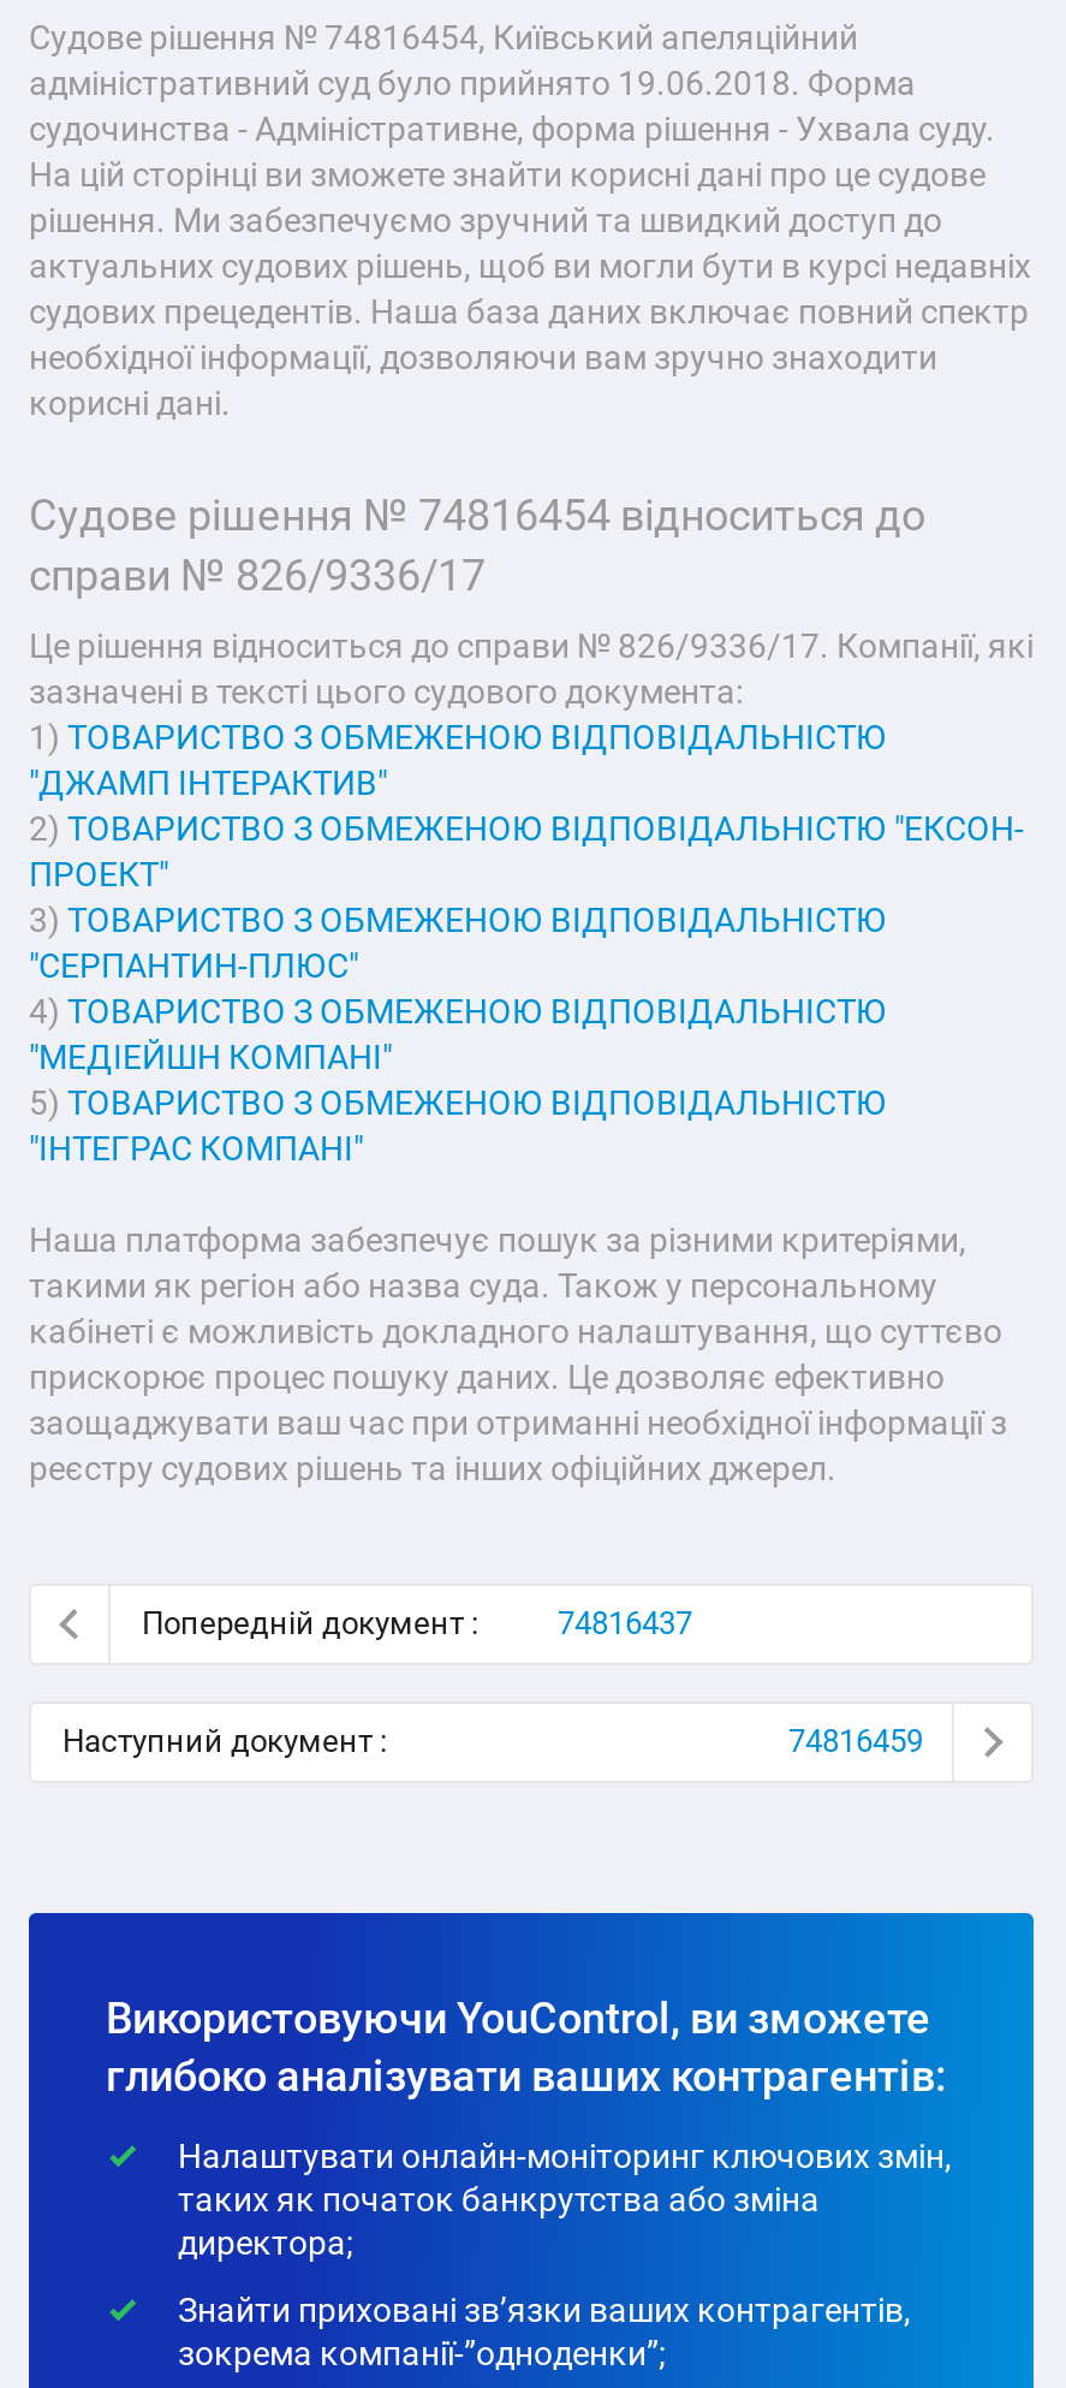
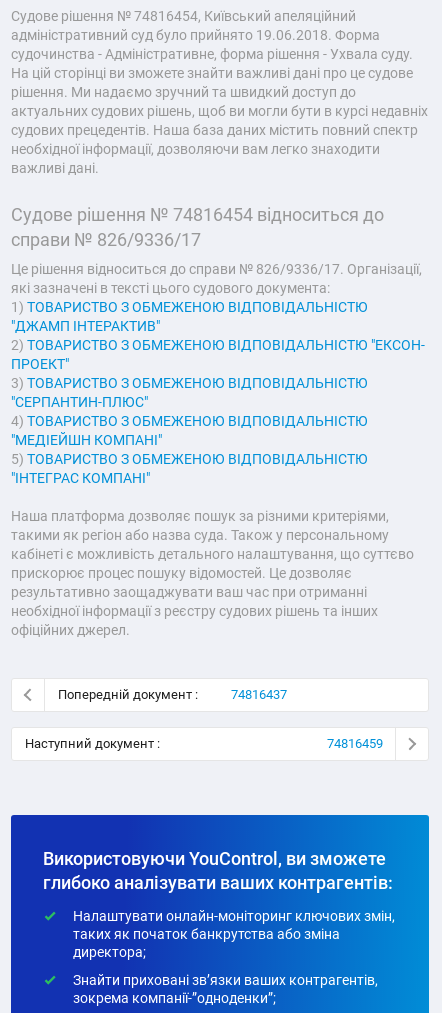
- На цій сторінці ви зможете знайти корисні дані про це судове
+ На цій сторінці ви зможете знайти важливі дані про це судове

- рішення. Ми забезпечуємо зручний та швидкий доступ до
+ рішення. Ми надаємо зручний та швидкий доступ до

- судових прецедентів. Наша база даних включає повний спектр
+ судових прецедентів. Наша база даних містить повний спектр

- необхідної інформації, дозволяючи вам зручно знаходити
+ необхідної інформації, дозволяючи вам легко знаходити

- корисні дані.
+ важливі дані.

- Це рішення відноситься до справи № 826/9336/17. Компанії, які
- зазначені в тексті цього судового документа:
+ Це рішення відноситься до справи № 826/9336/17. Організації,
+ які зазначені в тексті цього судового документа:

- Наша платформа забезпечує пошук за різними критеріями,
+ Наша платформа дозволяє пошук за різними критеріями,

- кабінеті є можливість докладного налаштування, що суттєво
- прискорює процес пошуку даних. Це дозволяє ефективно
- заощаджувати ваш час при отриманні необхідної інформації з
- реєстру судових рішень та інших офіційних джерел.
+ кабінеті є можливість детального налаштування, що суттєво
+ прискорює процес пошуку відомостей. Це дозволяє
+ результативно заощаджувати ваш час при отриманні
+ необхідної інформації з реєстру судових рішень та інших
+ офіційних джерел.
